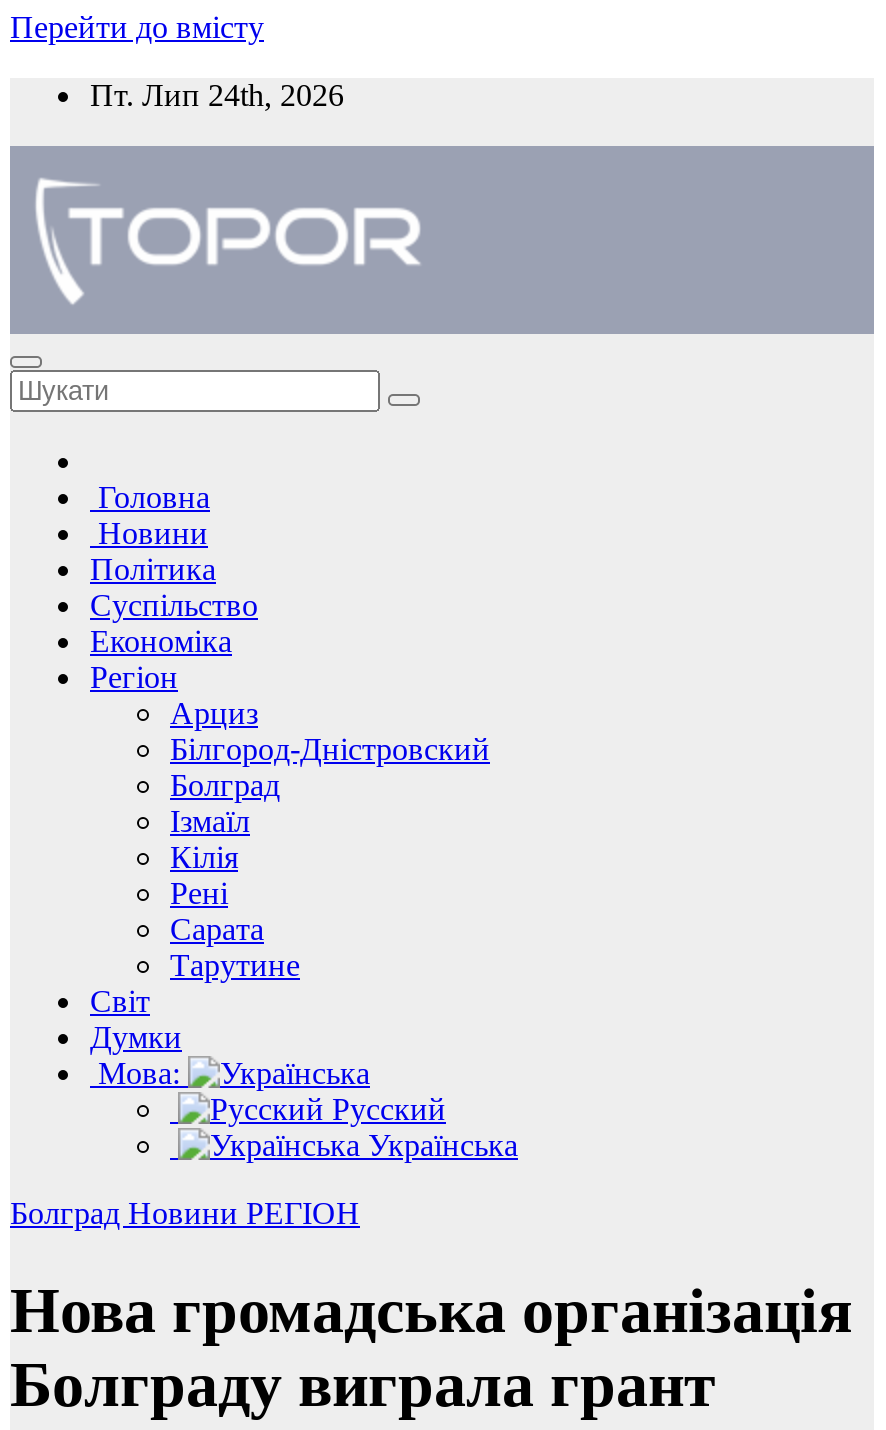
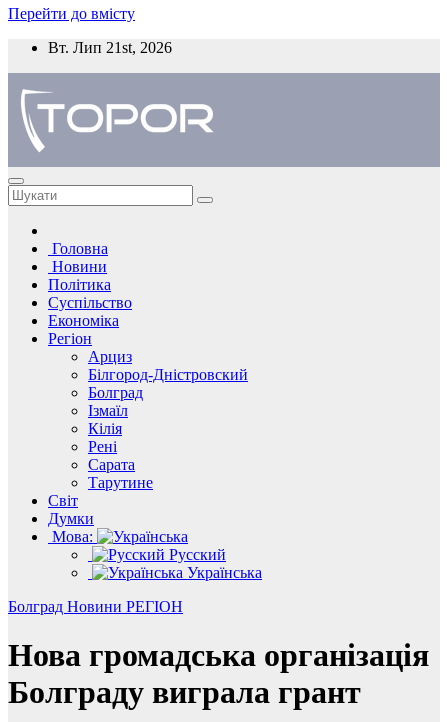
- Пт. Лип 24th, 2026
+ Вт. Лип 21st, 2026
